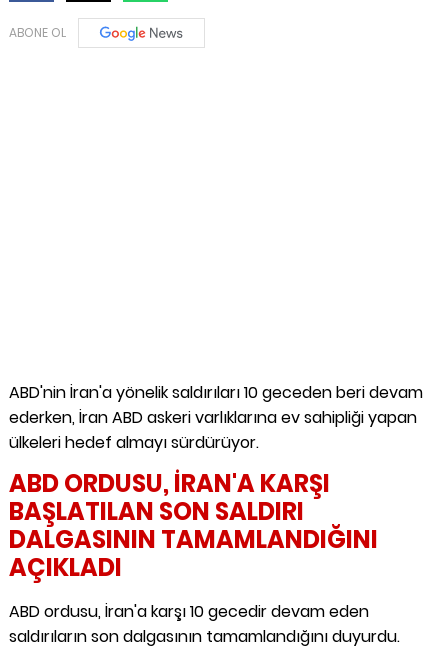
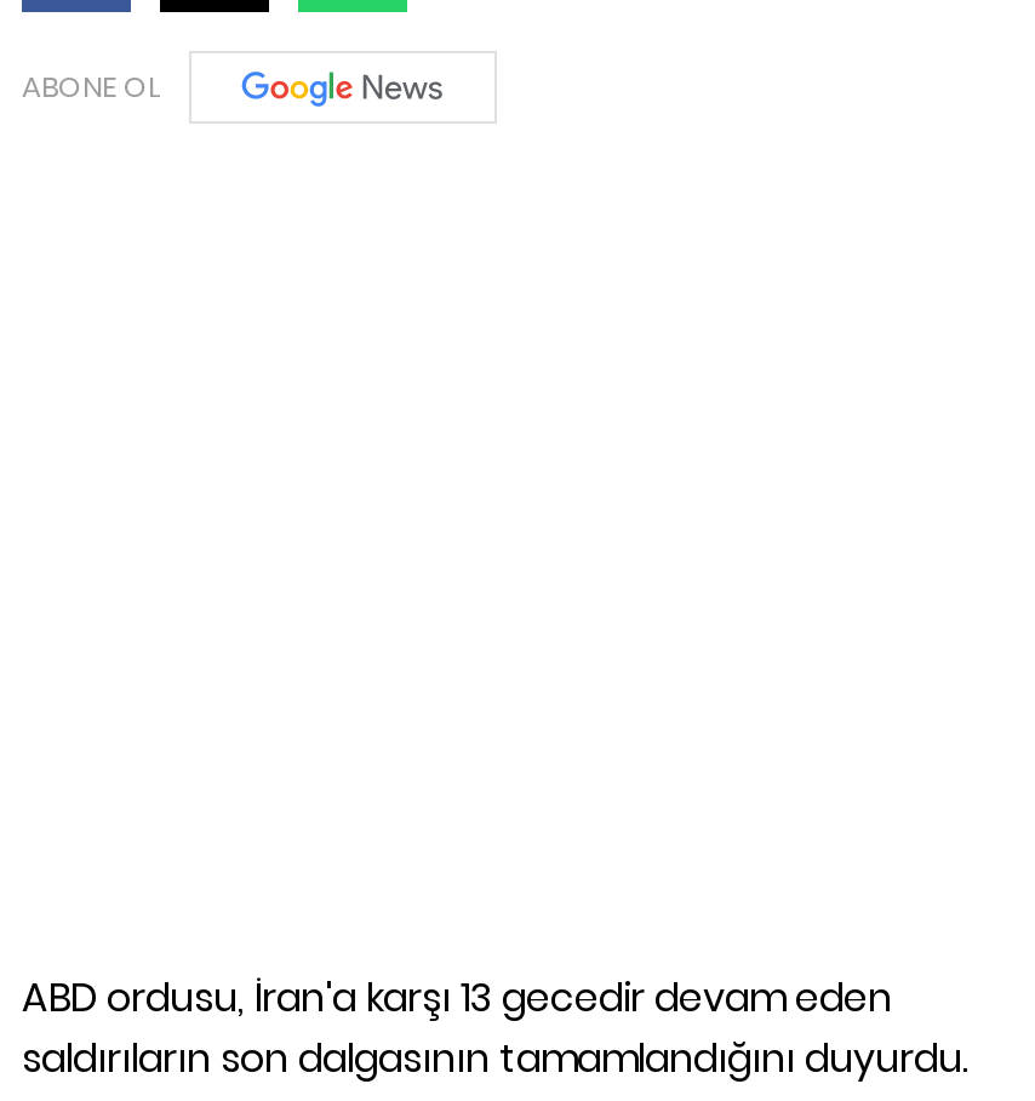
- ABD'nin İran'a yönelik saldırıları 10 geceden beri devam
- ederken, İran ABD askeri varlıklarına ev sahipliği yapan
- ülkeleri hedef almayı sürdürüyor.
- ABD ORDUSU, İRAN'A KARŞI
- BAŞLATILAN SON SALDIRI
- DALGASININ TAMAMLANDIĞINI
- AÇIKLADI
- ABD ordusu, İran'a karşı 10 gecedir devam eden
+ ABD ordusu, İran'a karşı 13 gecedir devam eden
